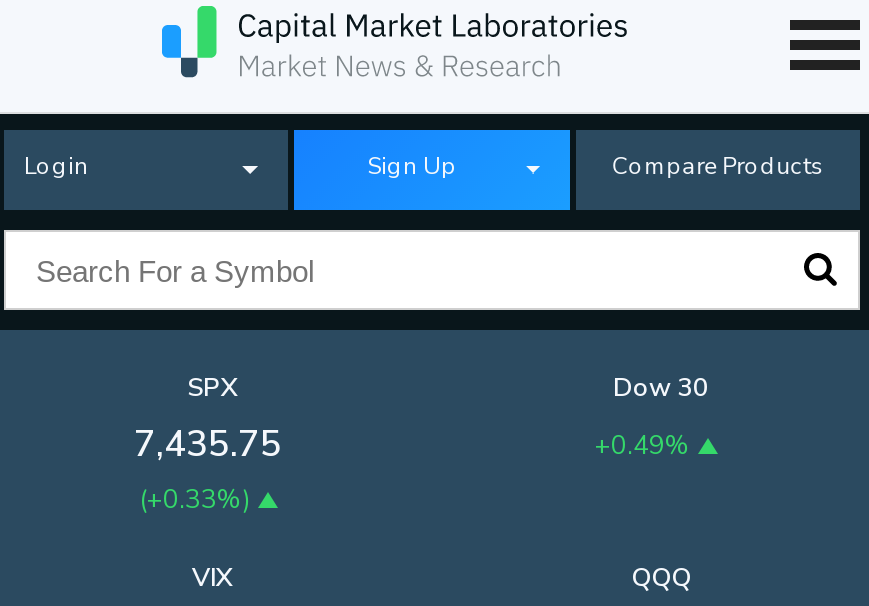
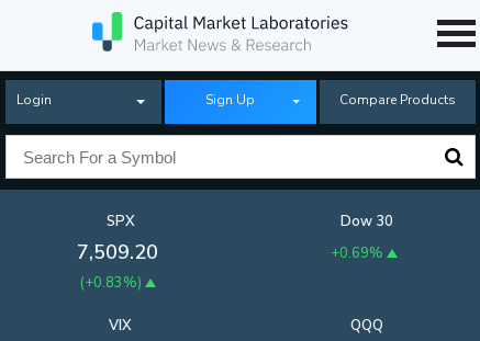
- 7,435.75
+ 7,509.20

- +0.49%
+ +0.69%

- (+0.33%)
+ (+0.83%)
